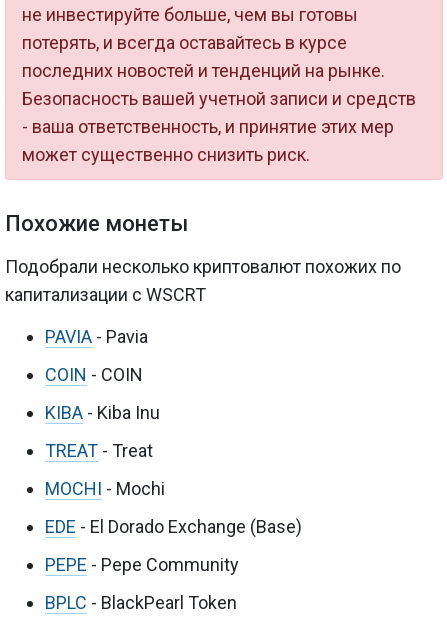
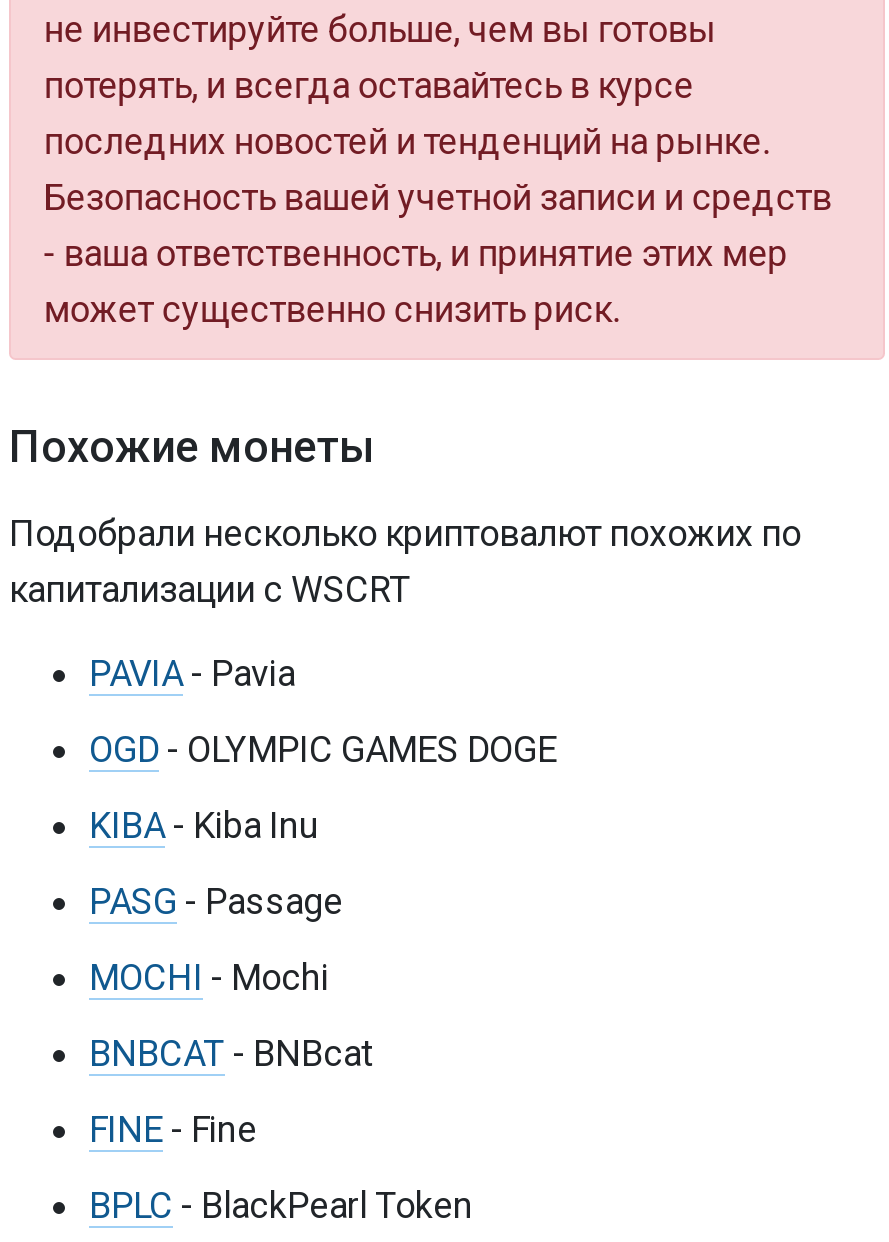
- COIN - COIN
+ OGD - OLYMPIC GAMES DOGE

- TREAT - Treat
+ PASG - Passage

- EDE - El Dorado Exchange (Base)
+ BNBCAT - BNBcat

- PEPE - Pepe Community
+ FINE - Fine
